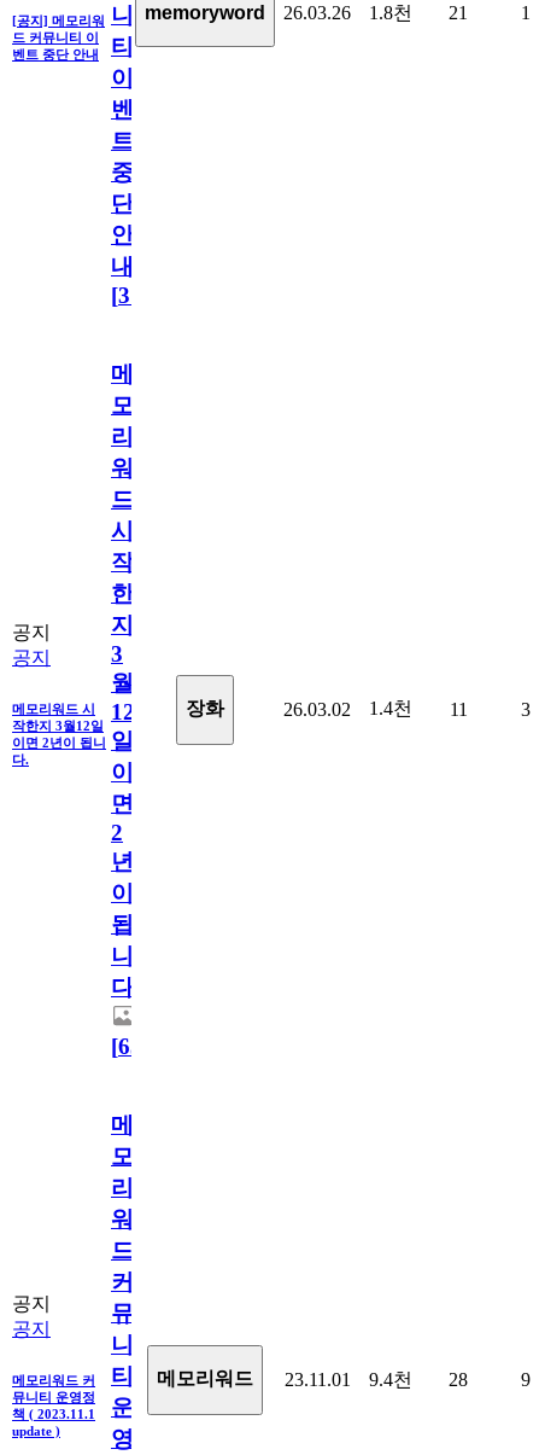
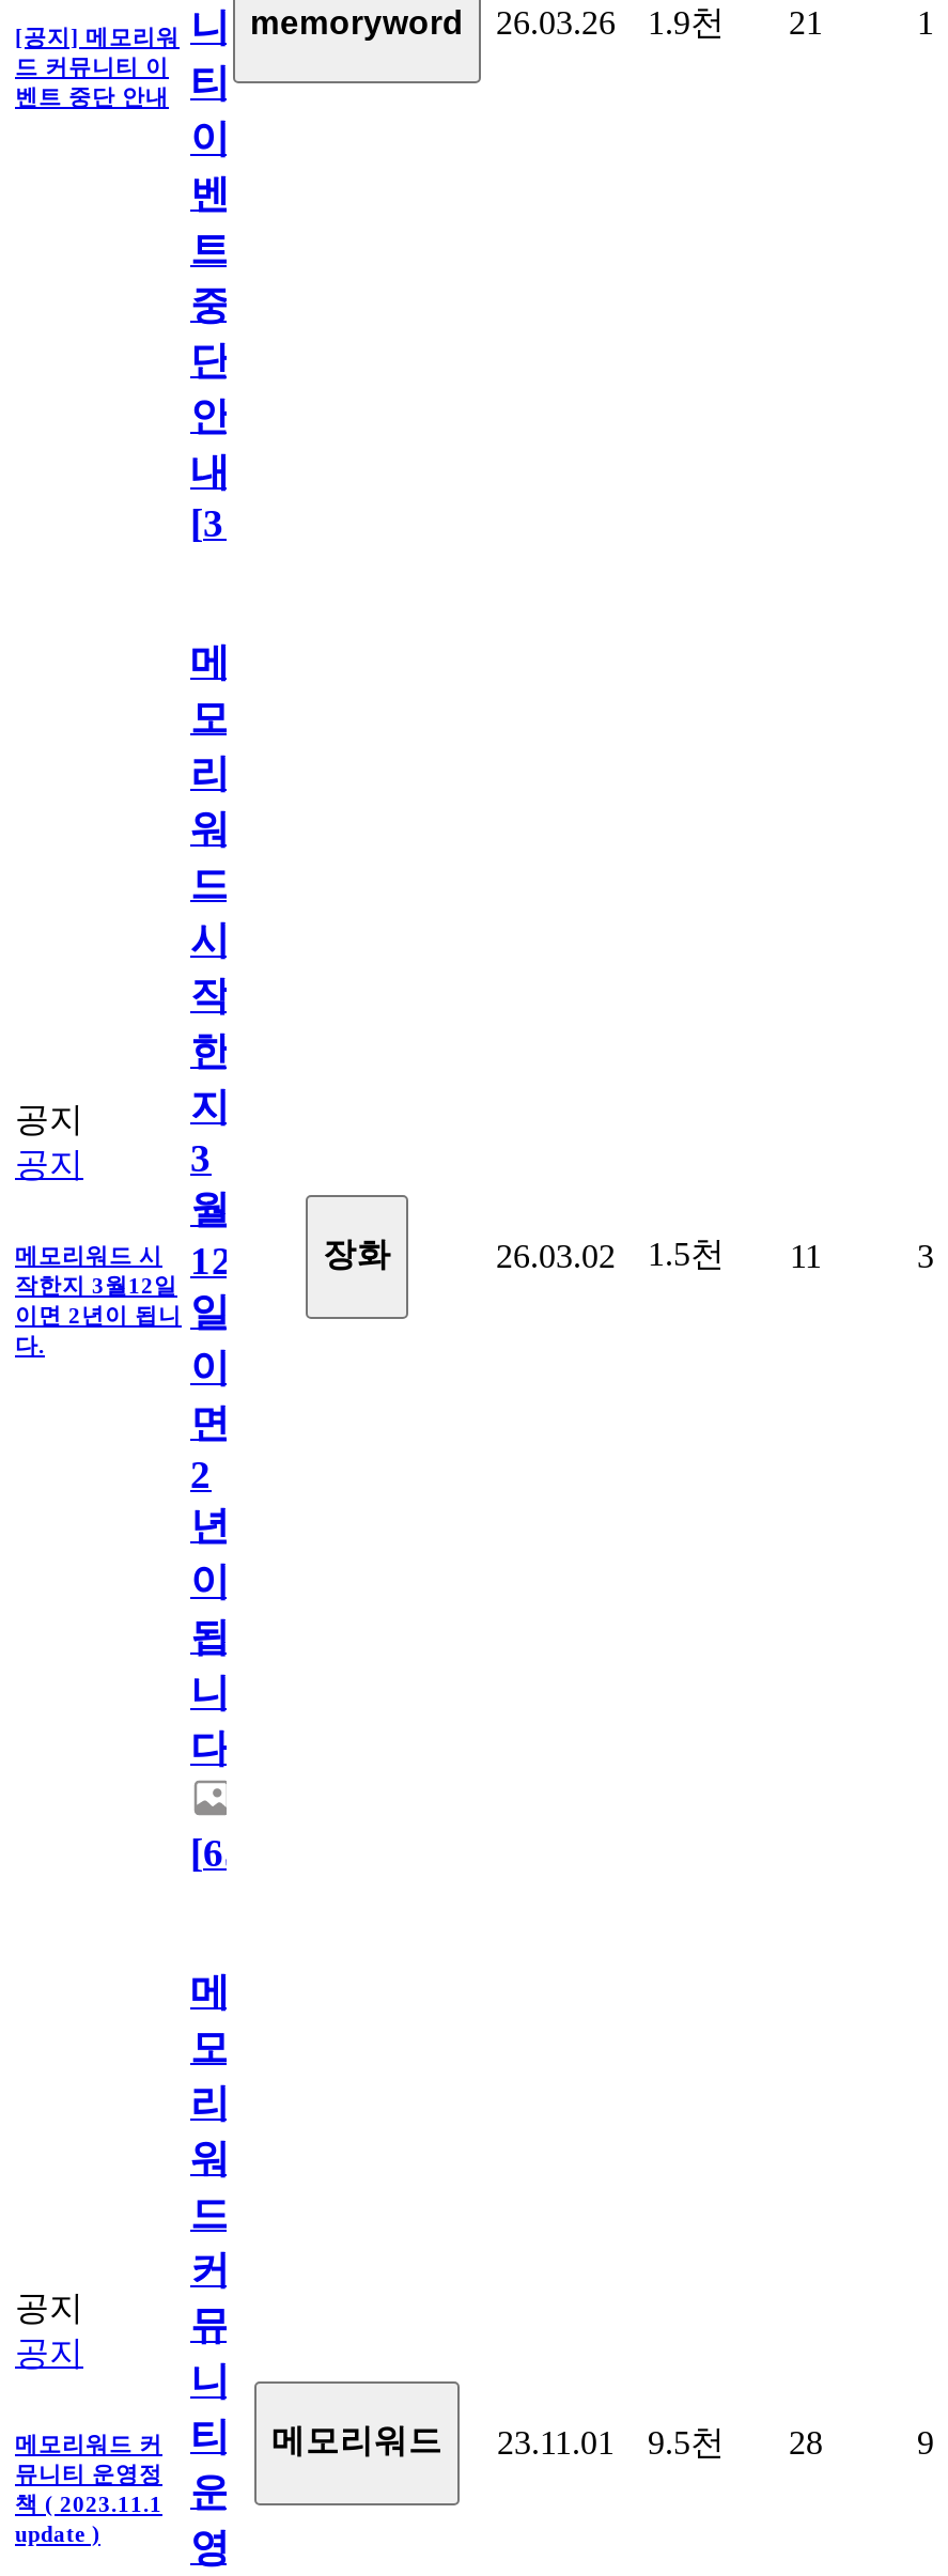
- 1.8천
+ 1.9천

- 26.03.02 1.4천 11
+ 26.03.02 1.5천 11

- 메모리워드 커 티 메모리워드 23.11.01 9.4천 28
+ 메모리워드 커 티 메모리워드 23.11.01 9.5천 28
